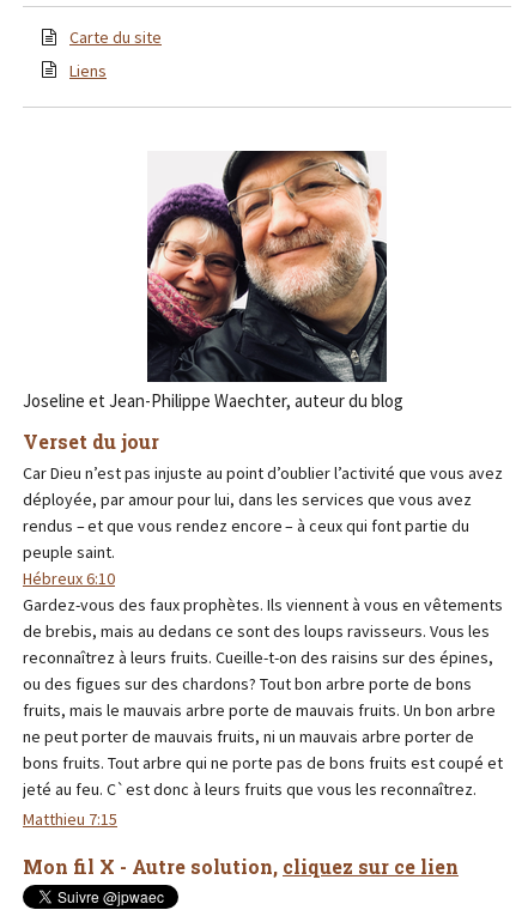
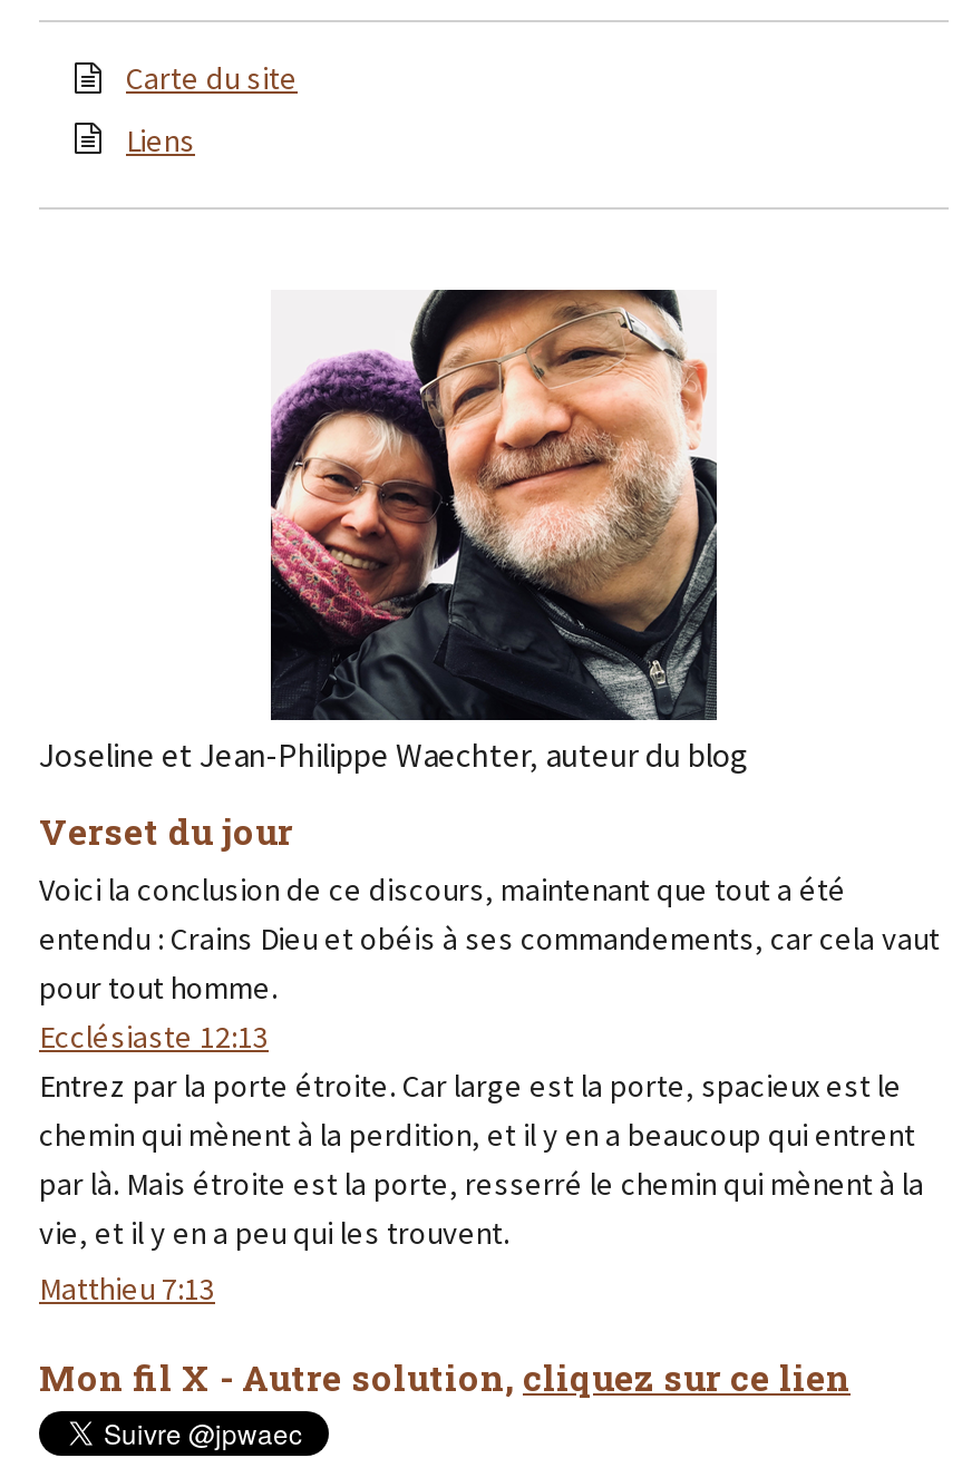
- Car Dieu n’est pas injuste au point d’oublier l’activité que vous avez
- déployée, par amour pour lui, dans les services que vous avez
- rendus – et que vous rendez encore – à ceux qui font partie du
- peuple saint.
- Hébreux 6:10
- Gardez-vous des faux prophètes. Ils viennent à vous en vêtements
- de brebis, mais au dedans ce sont des loups ravisseurs. Vous les
- reconnaîtrez à leurs fruits. Cueille-t-on des raisins sur des épines,
- ou des figues sur des chardons? Tout bon arbre porte de bons
- fruits, mais le mauvais arbre porte de mauvais fruits. Un bon arbre
- ne peut porter de mauvais fruits, ni un mauvais arbre porter de
- bons fruits. Tout arbre qui ne porte pas de bons fruits est coupé et
- jeté au feu. C`est donc à leurs fruits que vous les reconnaîtrez.
- Matthieu 7:15
+ Voici la conclusion de ce discours, maintenant que tout a été
+ entendu : Crains Dieu et obéis à ses commandements, car cela vaut
+ pour tout homme.
+ Ecclésiaste 12:13
+ Entrez par la porte étroite. Car large est la porte, spacieux est le
+ chemin qui mènent à la perdition, et il y en a beaucoup qui entrent
+ par là. Mais étroite est la porte, resserré le chemin qui mènent à la
+ vie, et il y en a peu qui les trouvent.
+ Matthieu 7:13
